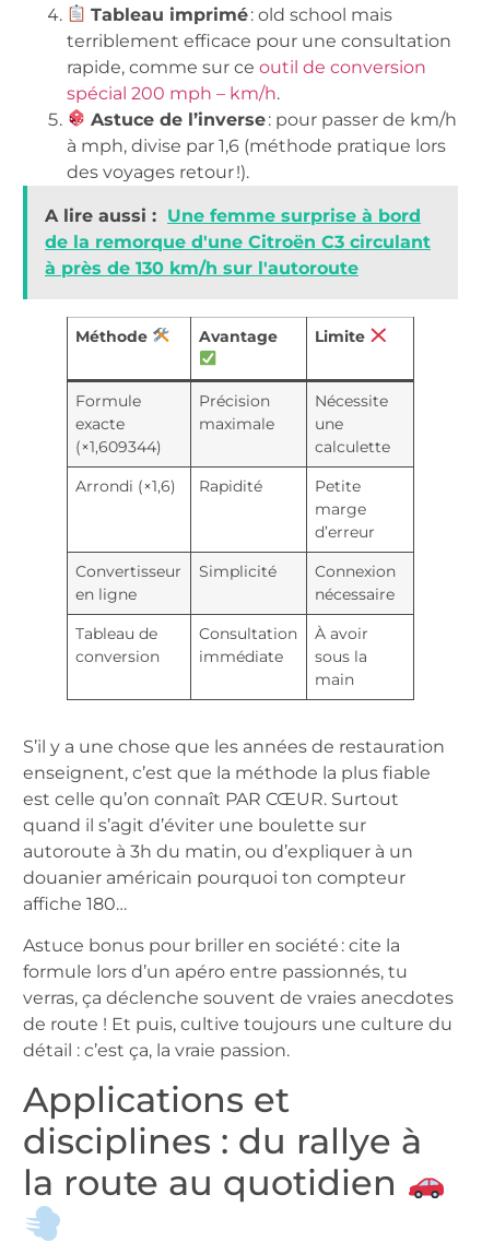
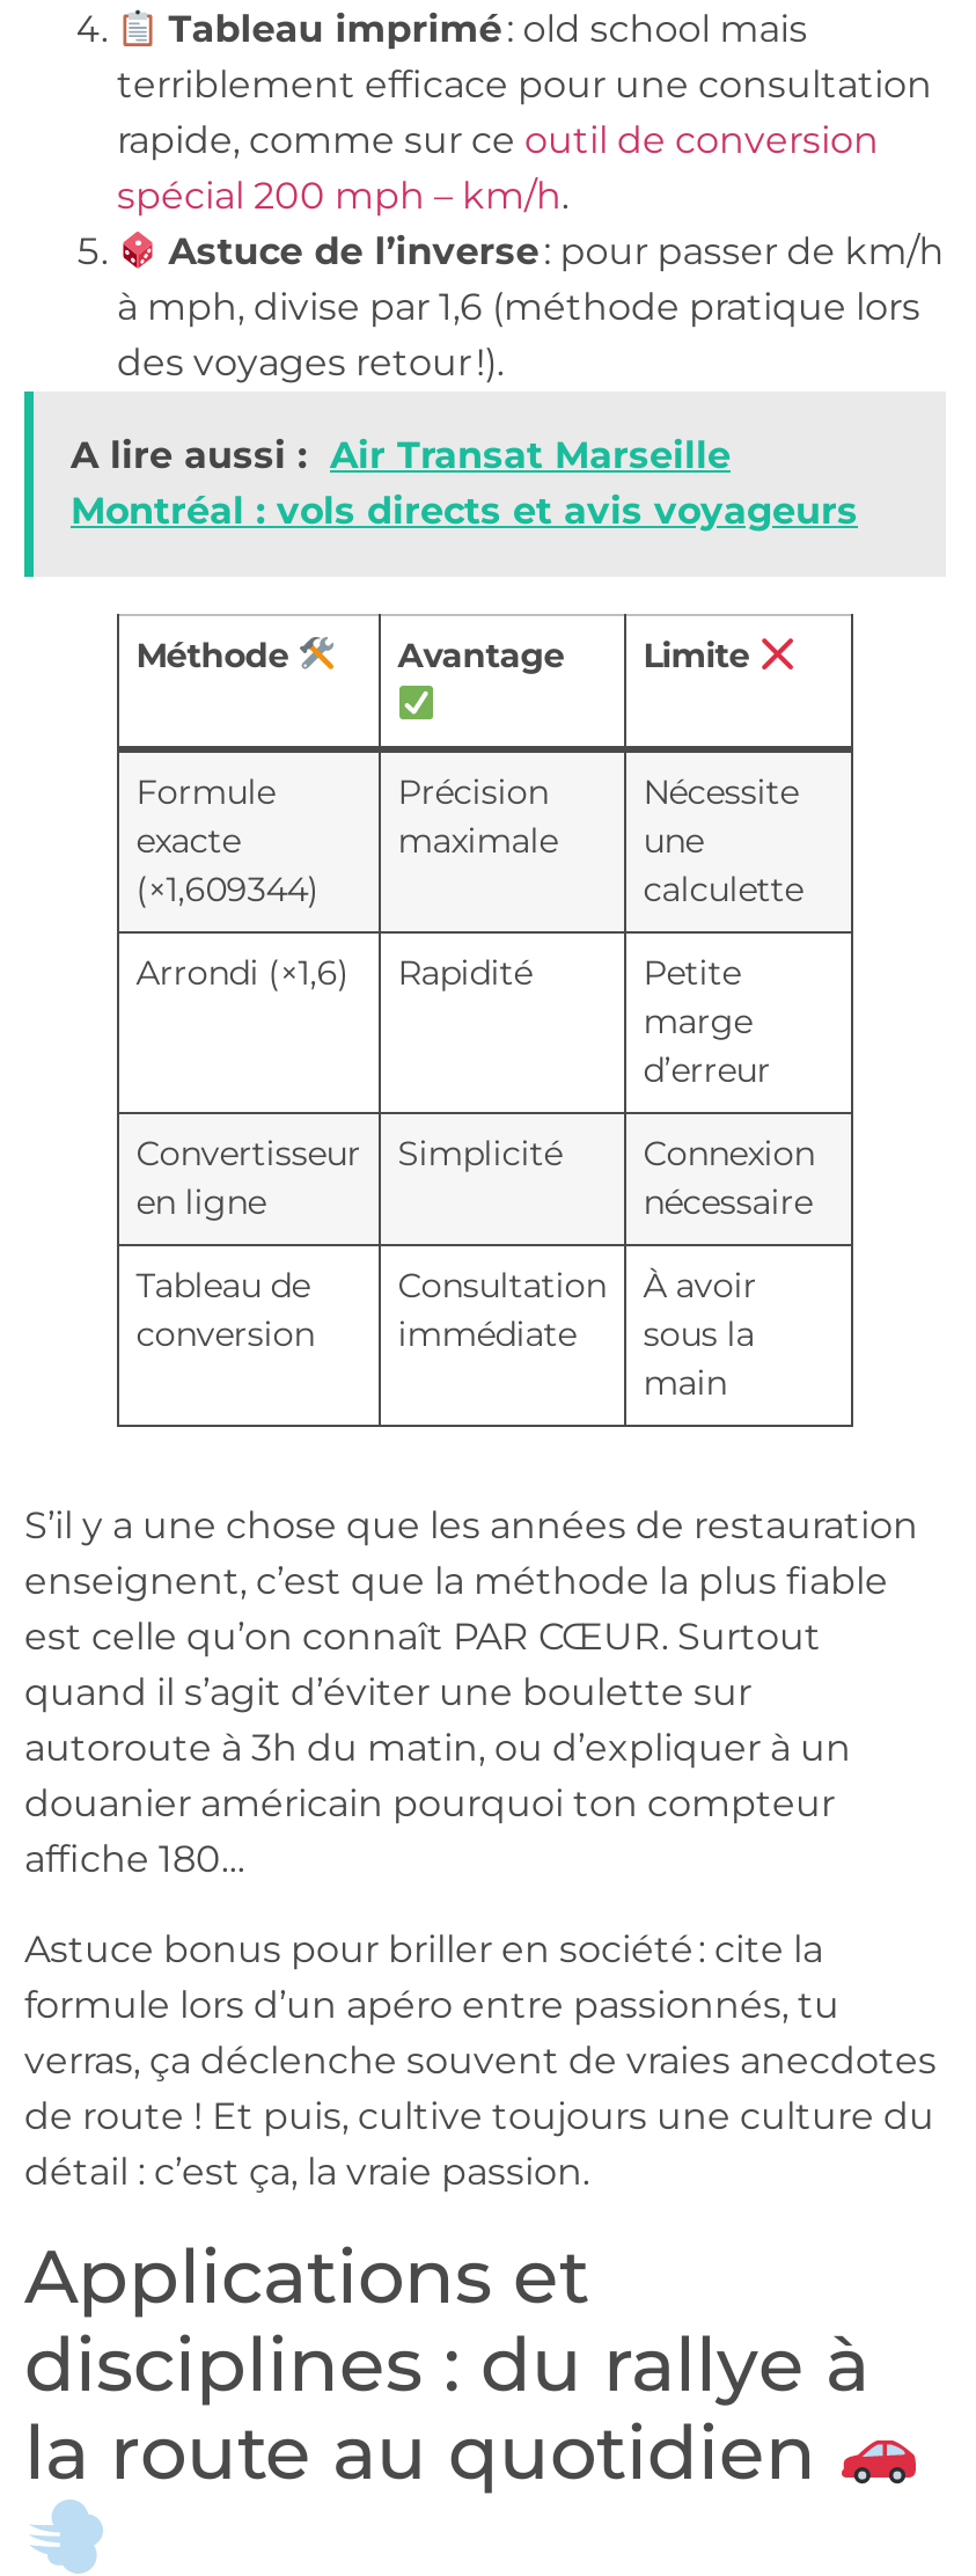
- A lire aussi : Une femme surprise à bord
- de la remorque d'une Citroën C3 circulant
- à près de 130 km/h sur l'autoroute
+ A lire aussi : Air Transat Marseille
+ Montréal : vols directs et avis voyageurs
